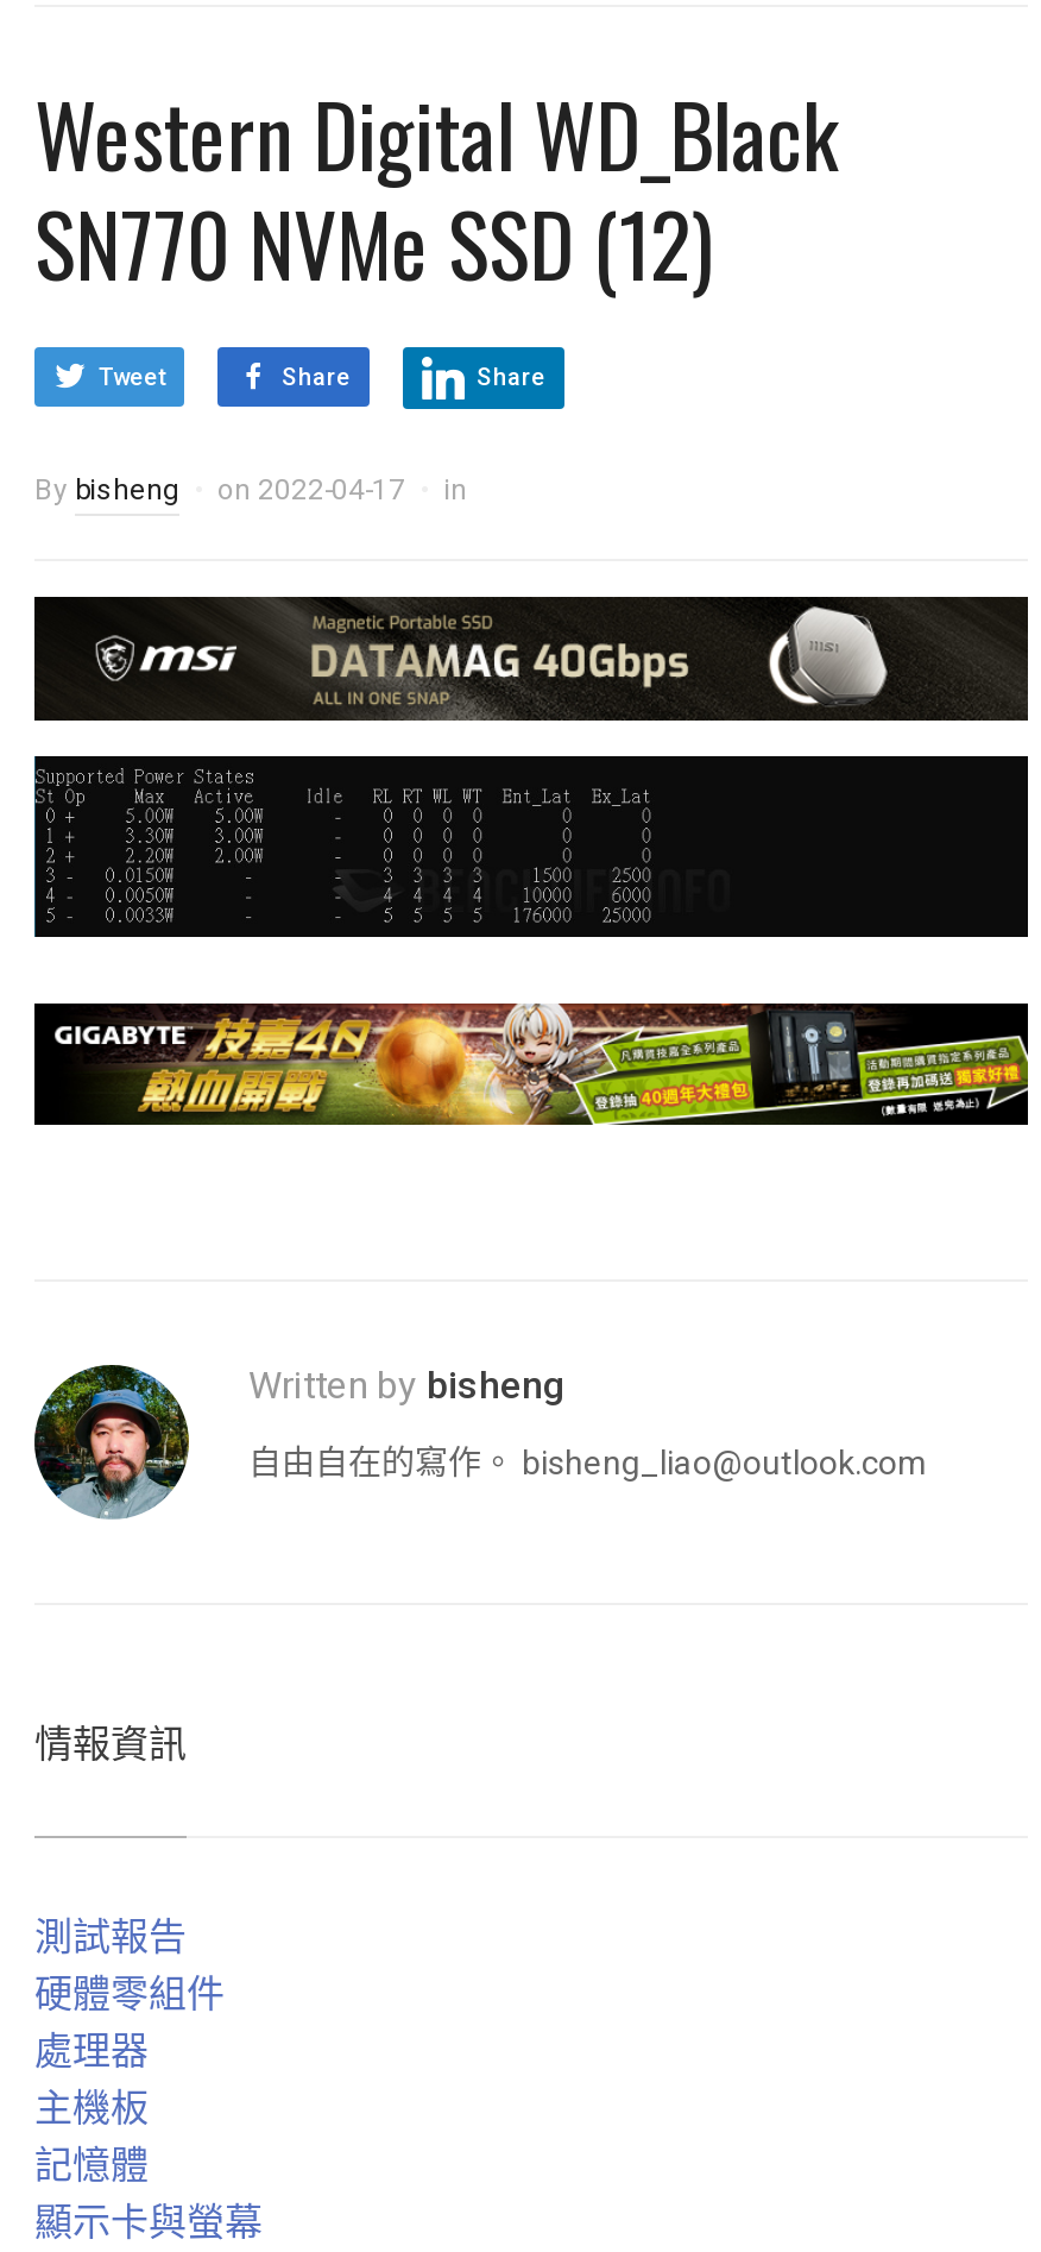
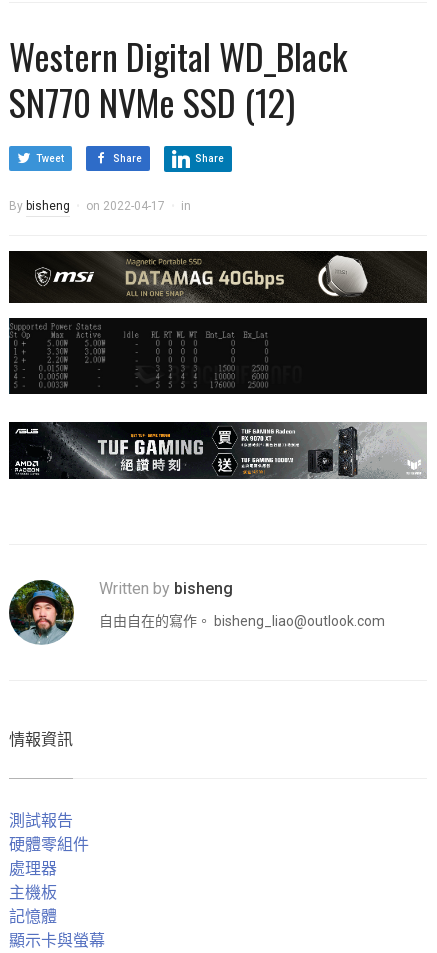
- [image]
+ [image]
